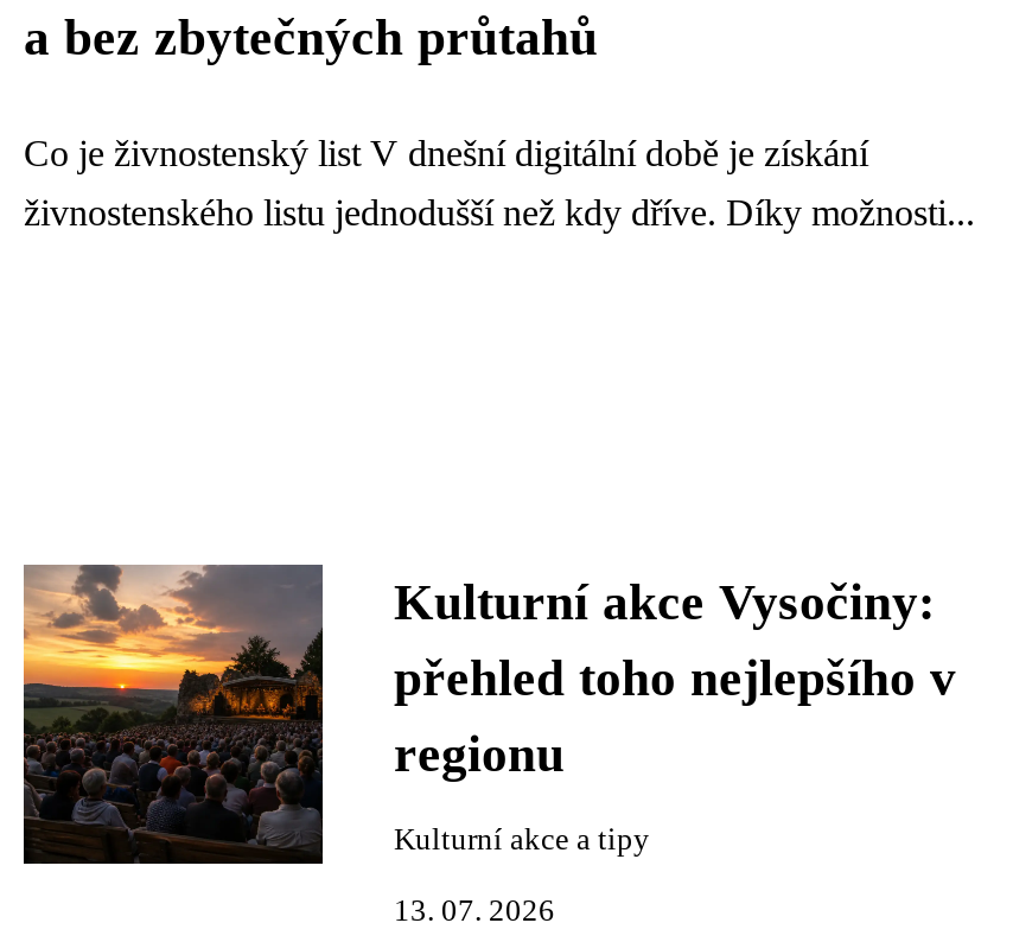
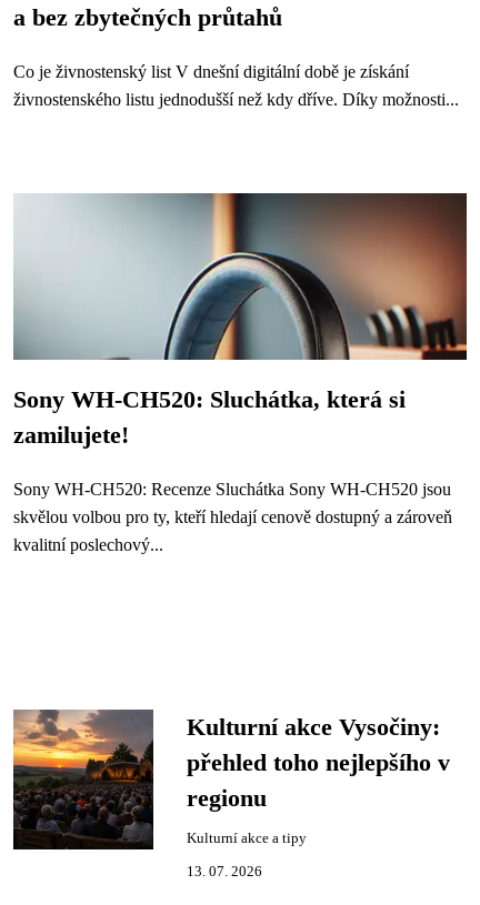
+ [image]
+ Sony WH-CH520: Sluchátka, která si
+ zamilujete!
+ Sony WH-CH520: Recenze Sluchátka Sony WH-CH520 jsou
+ skvělou volbou pro ty, kteří hledají cenově dostupný a zároveň
+ kvalitní poslechový...
